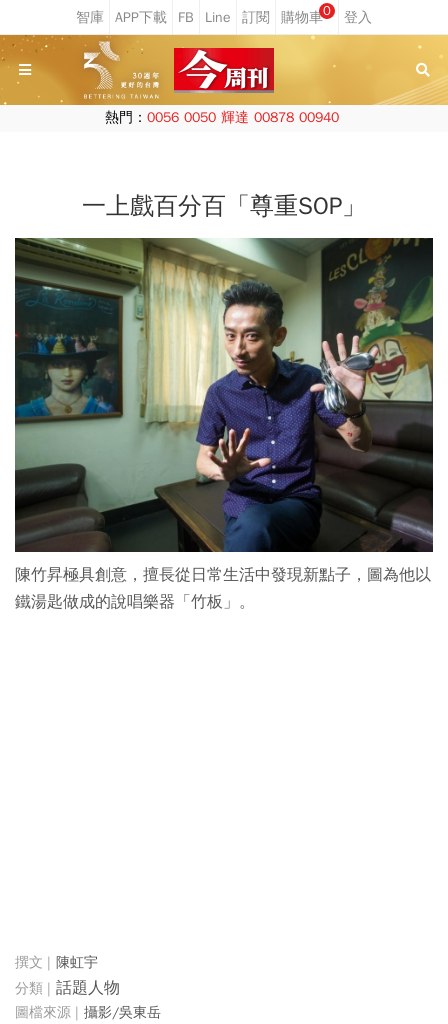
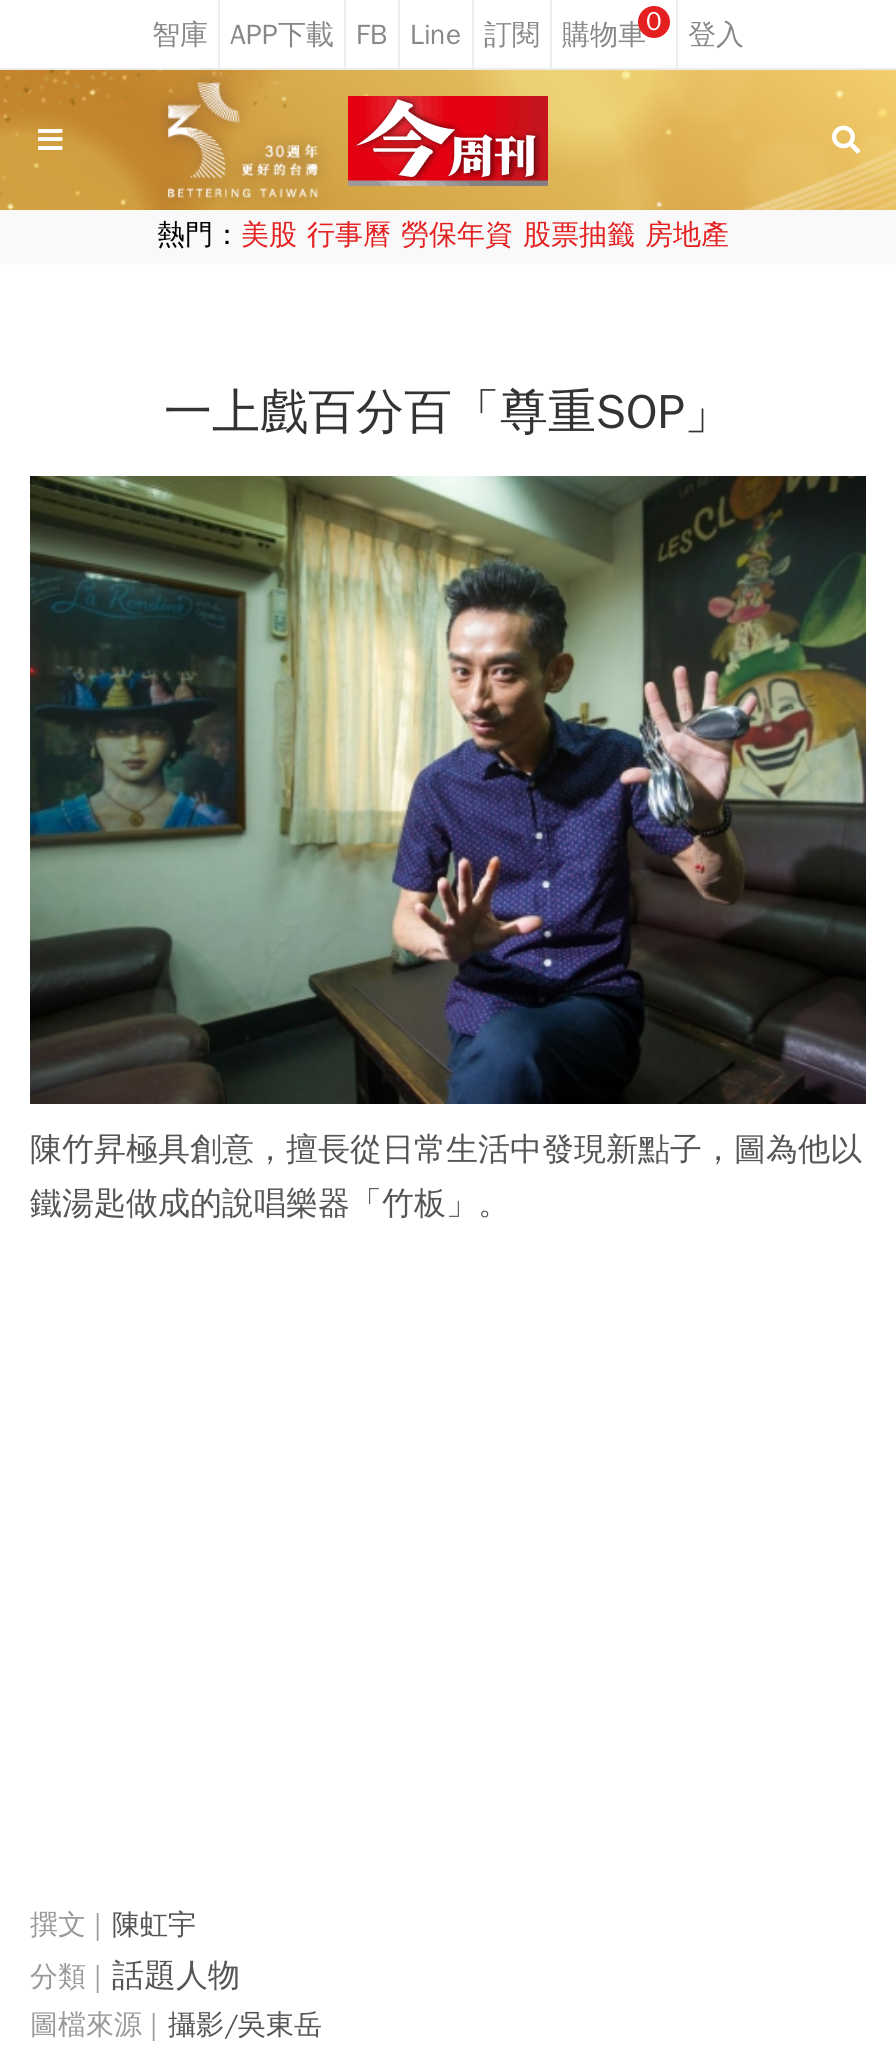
- 熱門：0056 0050 輝達 00878 00940
+ 熱門：美股 行事曆 勞保年資 股票抽籤 房地產
